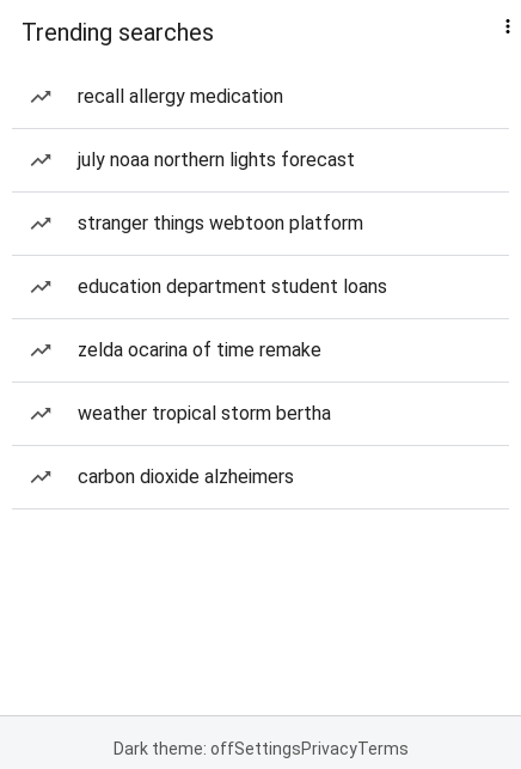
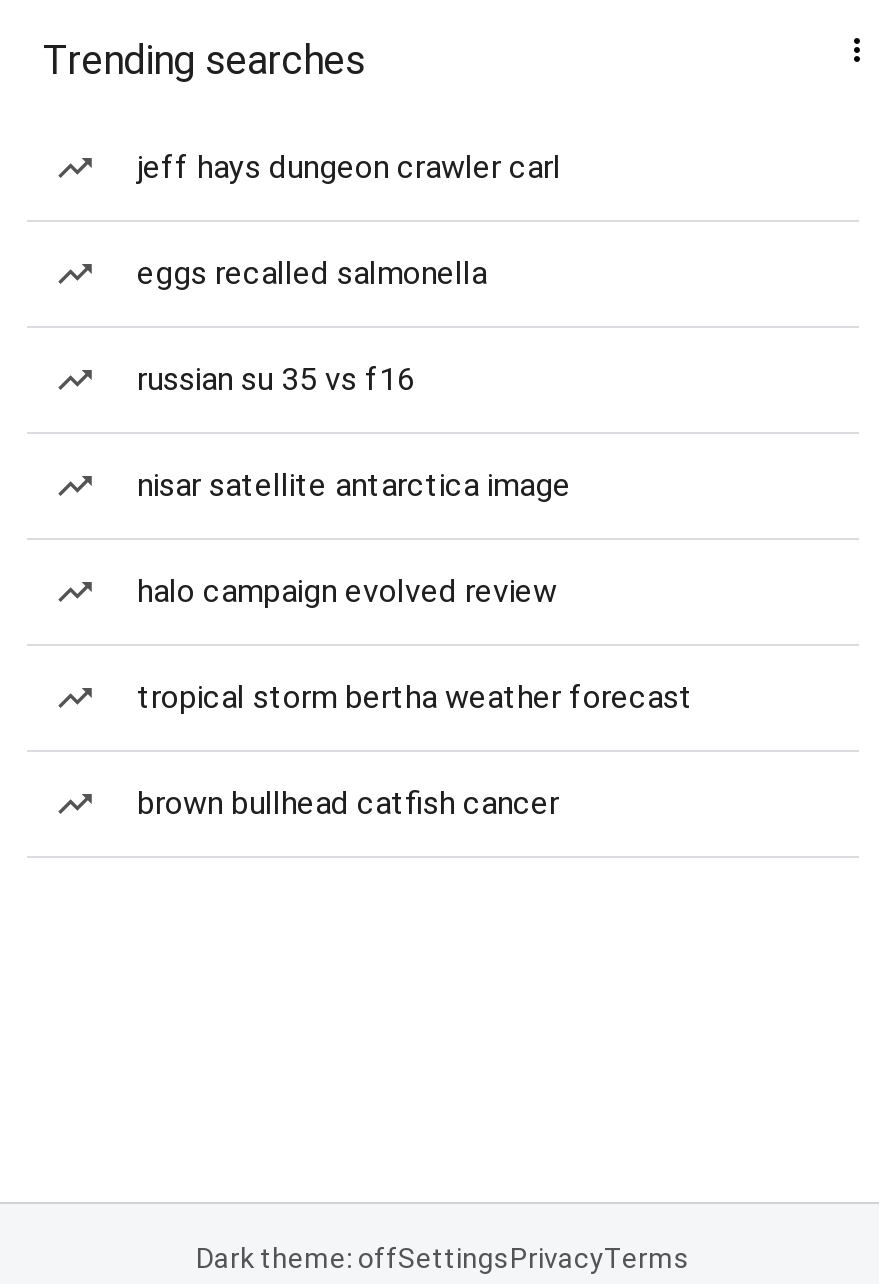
- recall allergy medication
+ jeff hays dungeon crawler carl

- july noaa northern lights forecast
+ eggs recalled salmonella

- stranger things webtoon platform
+ russian su 35 vs f16

- education department student loans
+ nisar satellite antarctica image

- zelda ocarina of time remake
+ halo campaign evolved review

- weather tropical storm bertha
+ tropical storm bertha weather forecast

- carbon dioxide alzheimers
+ brown bullhead catfish cancer
